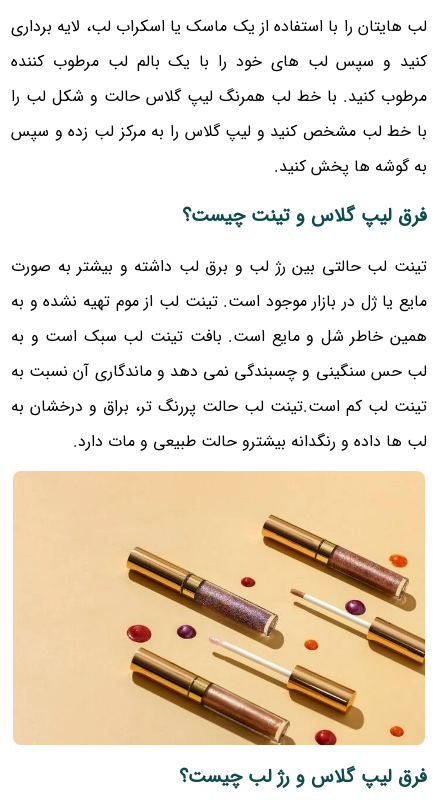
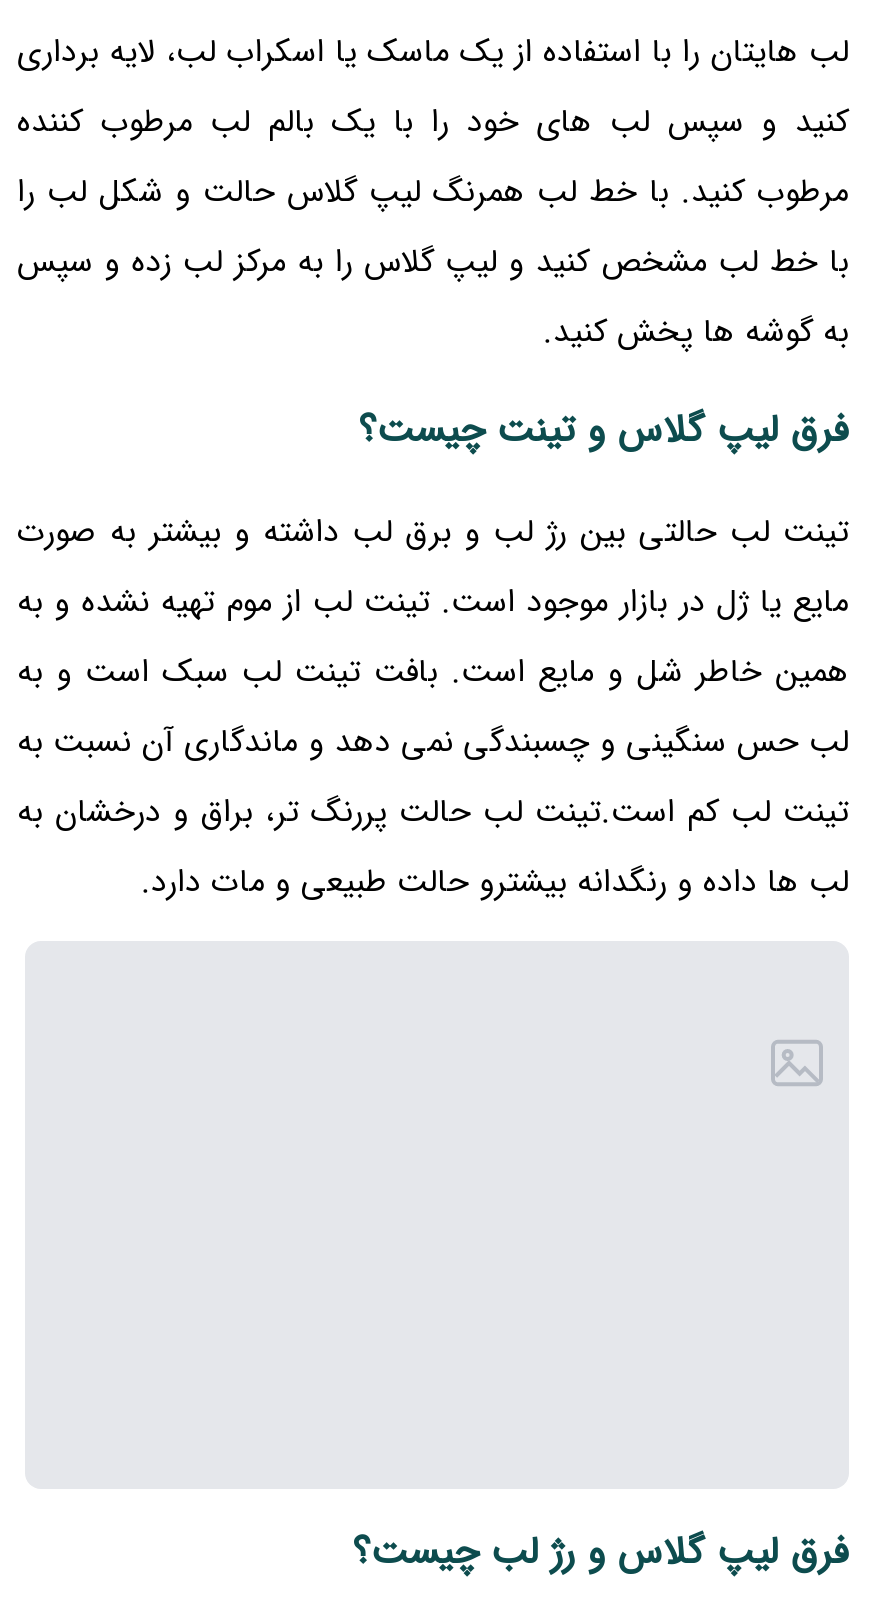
- [image]
